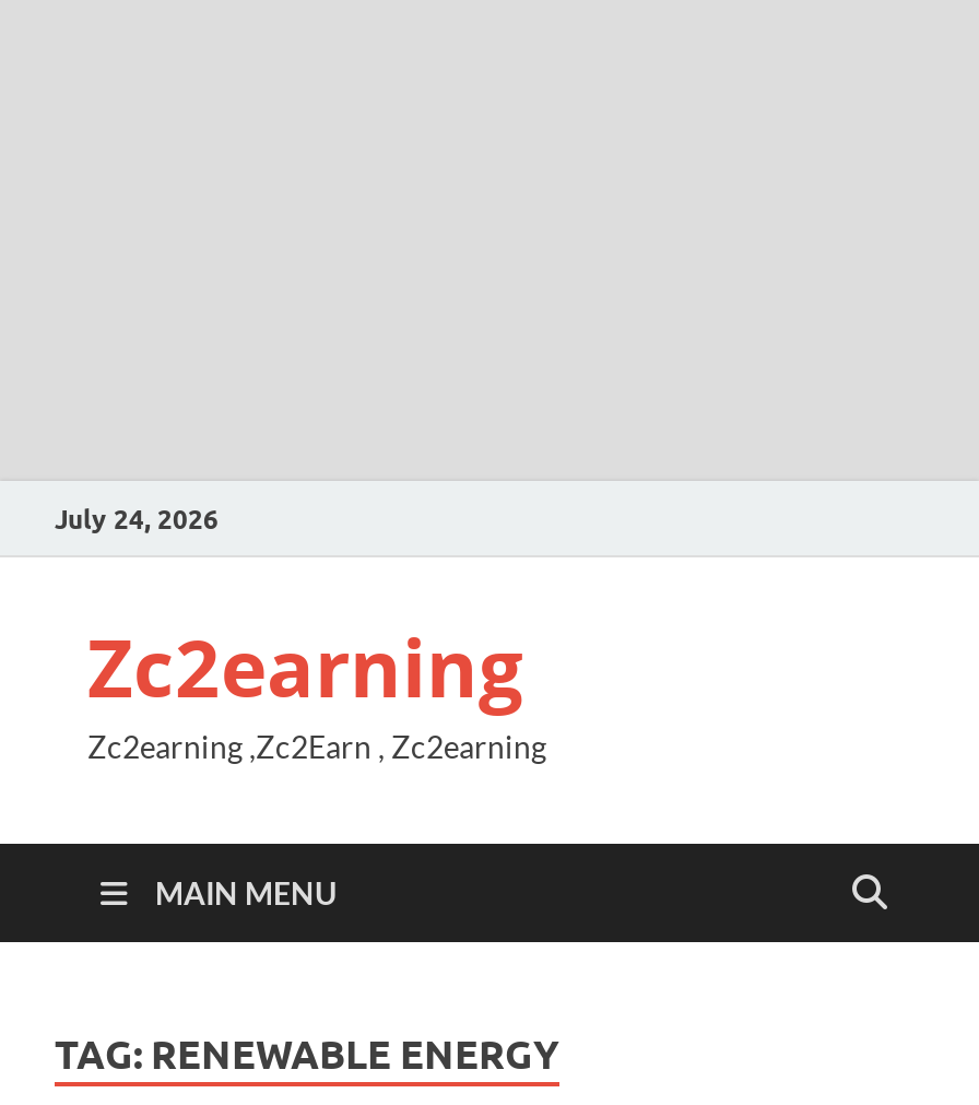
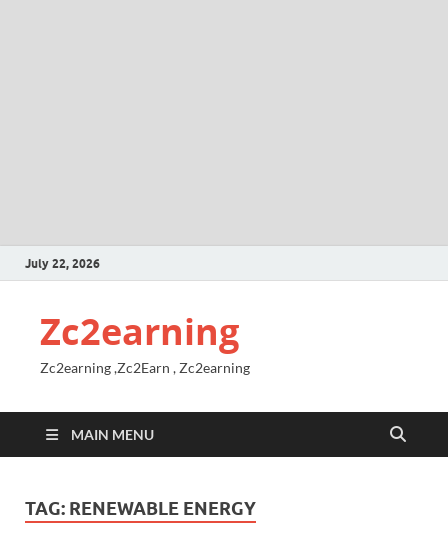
- July 24, 2026
+ July 22, 2026
